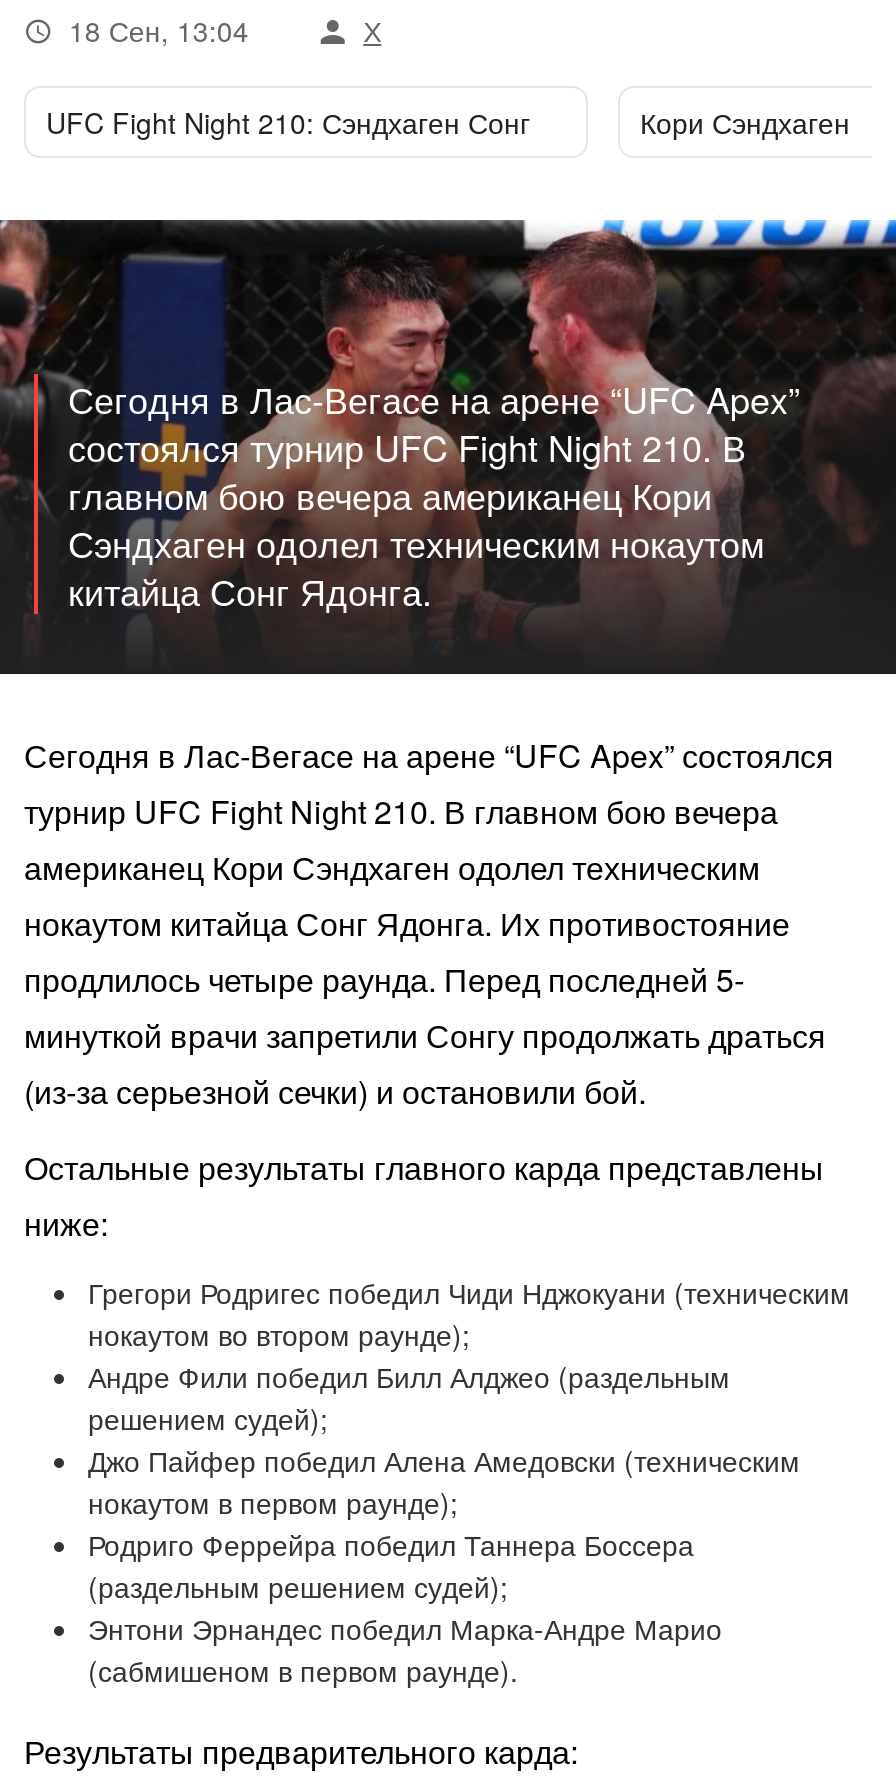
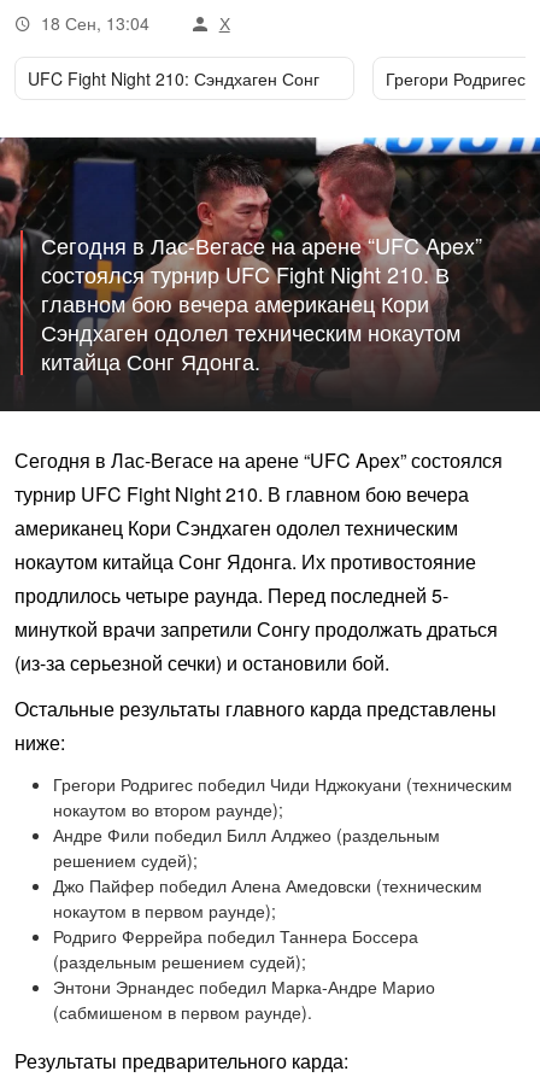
- Кори Сэндхаген
+ Грегори Родригес
